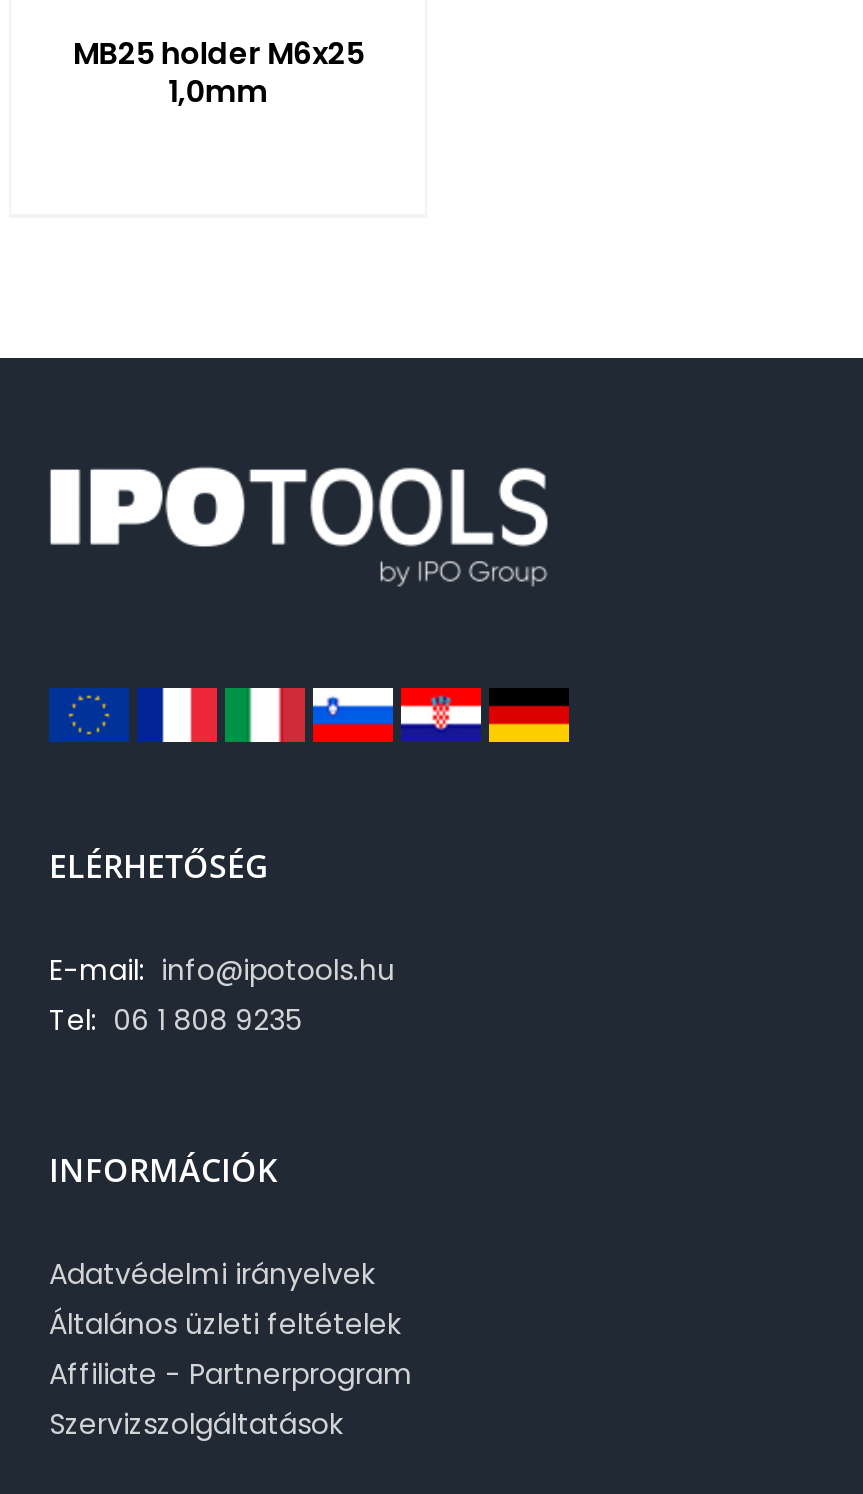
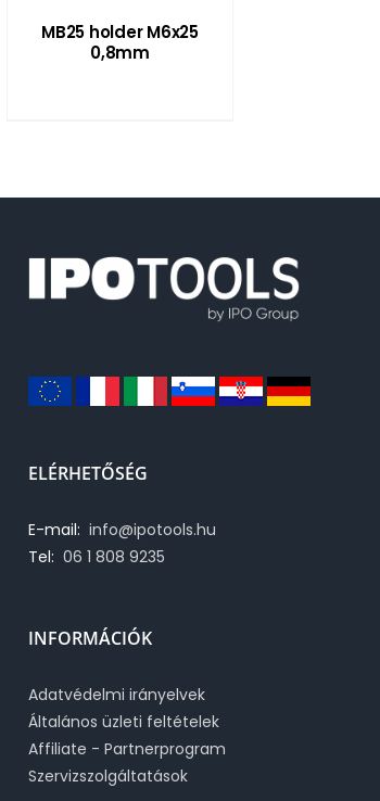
- 1,0mm
+ 0,8mm
